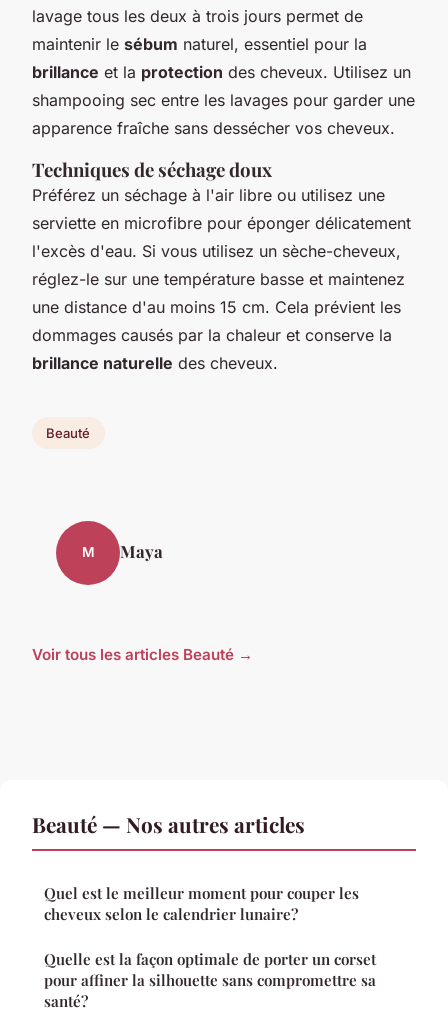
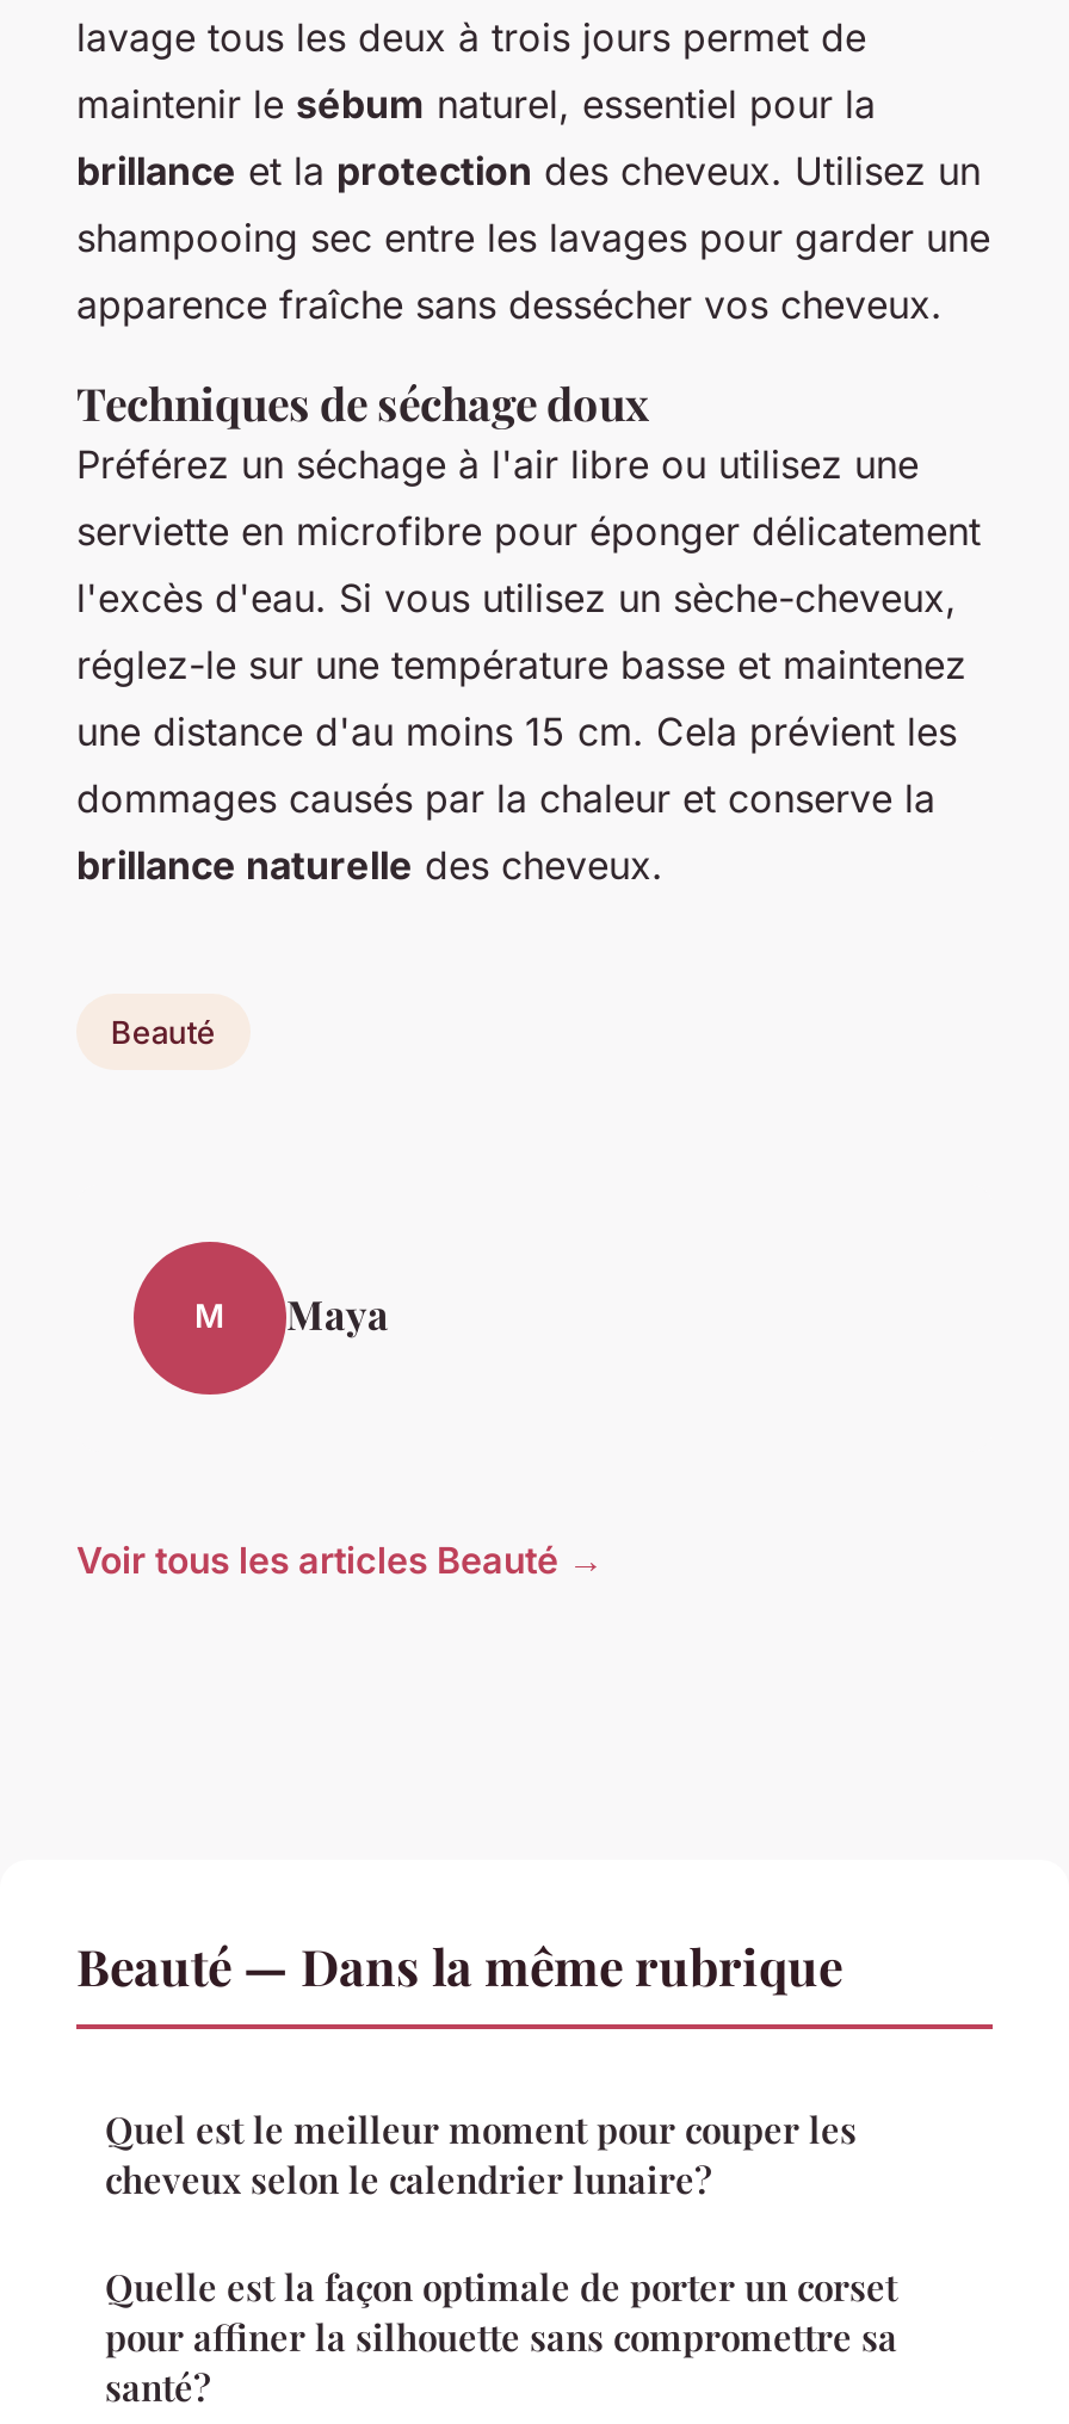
- Beauté — Nos autres articles
+ Beauté — Dans la même rubrique
